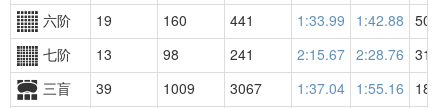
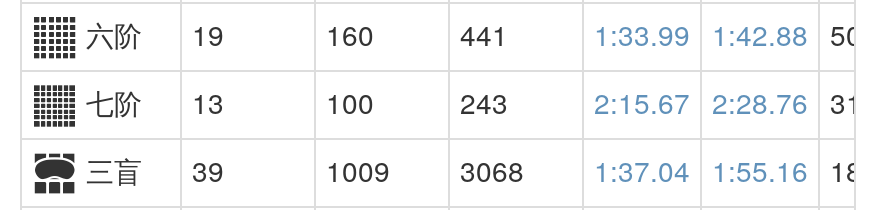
- 98
+ 100

- 241
+ 243

- 3067
+ 3068
